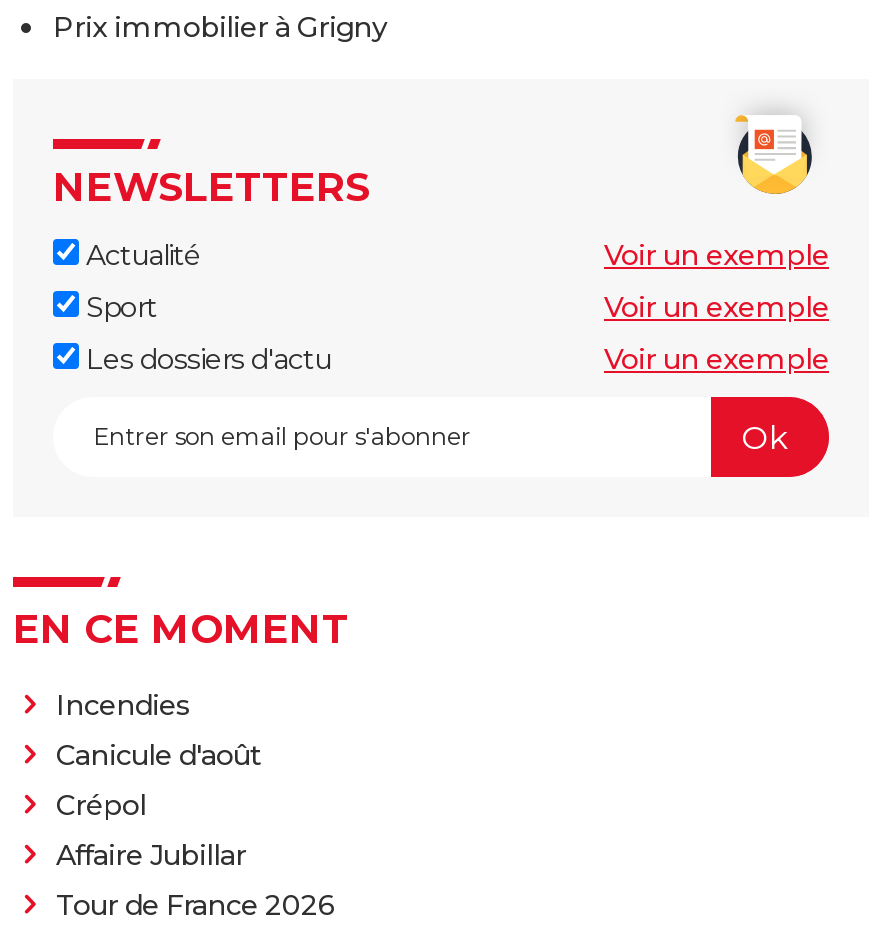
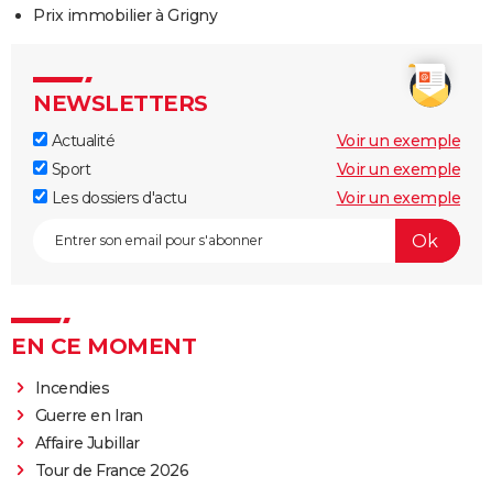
- Canicule d'août
- Crépol
+ Guerre en Iran
